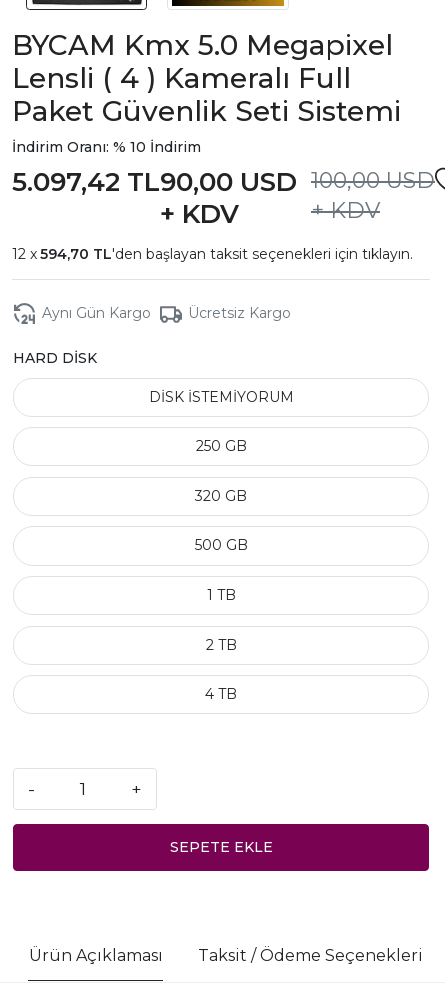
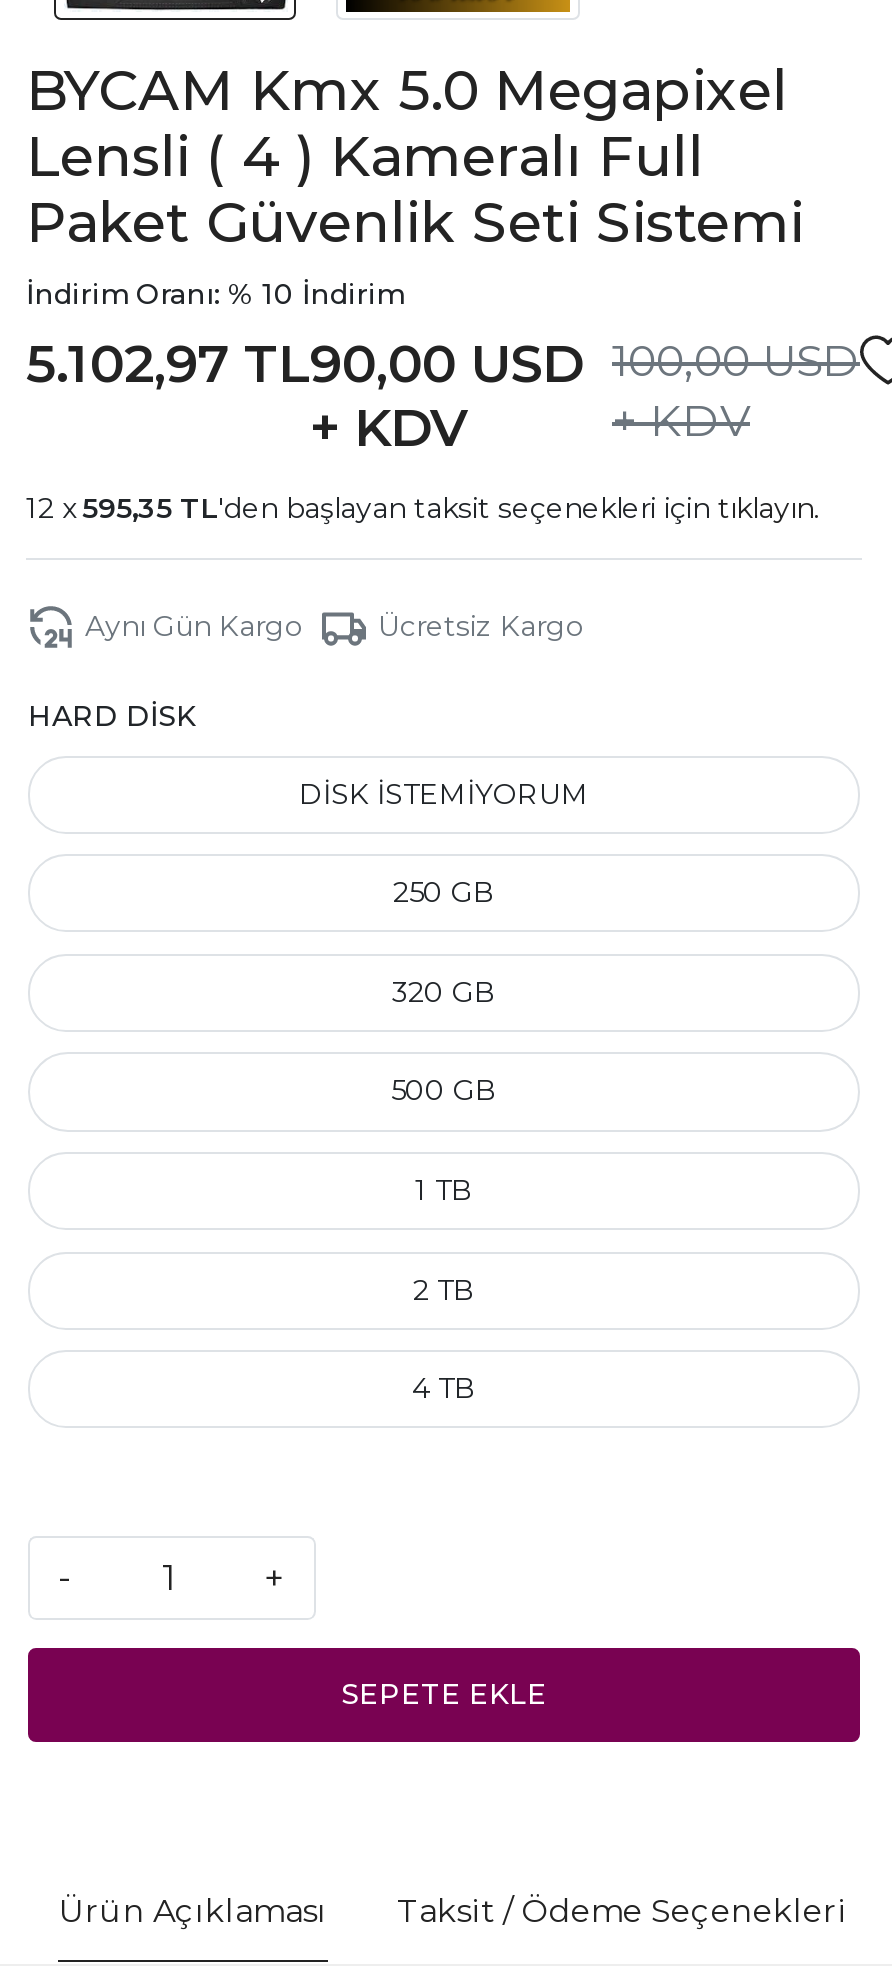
- 5.097,42 TL
+ 5.102,97 TL

- 594,70 TL'den başlayan taksit seçenekleri için tıklayın.
+ 595,35 TL'den başlayan taksit seçenekleri için tıklayın.
